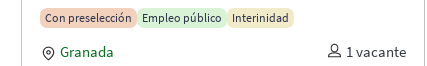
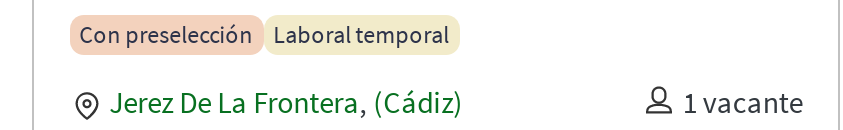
- Empleo público
- Interinidad
+ Laboral temporal

- Granada
+ Jerez De La Frontera, (Cádiz)
